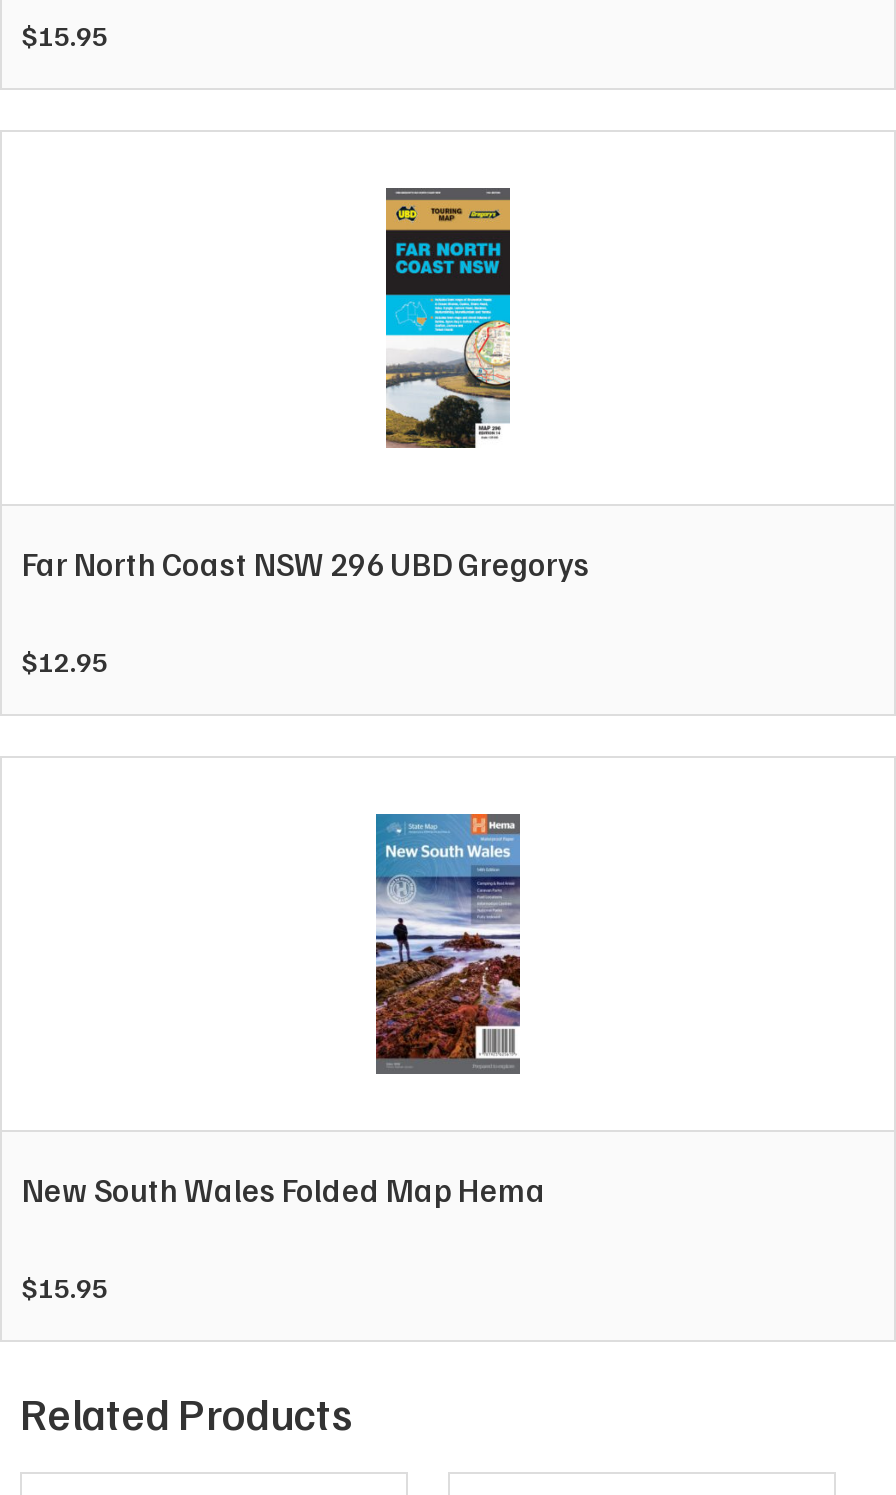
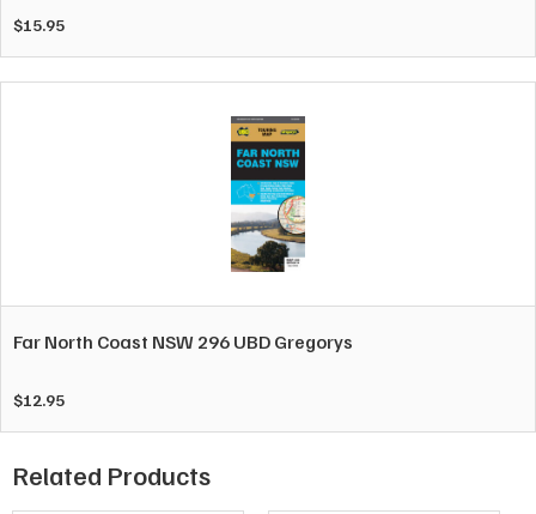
- [image]

- New South Wales Folded Map Hema
- $15.95
